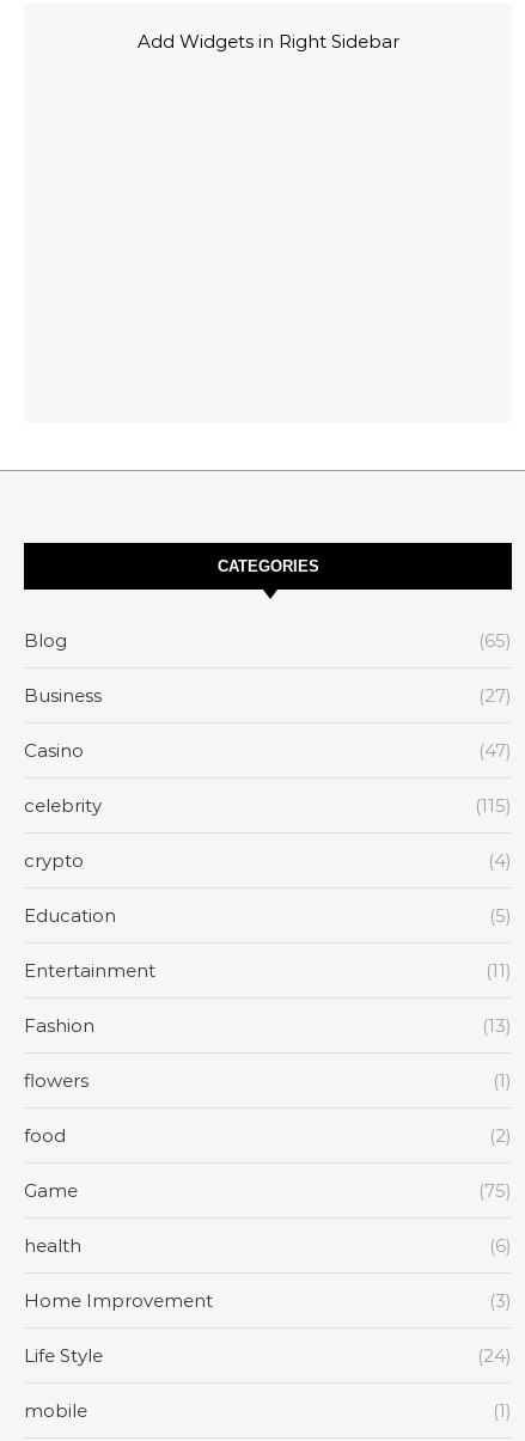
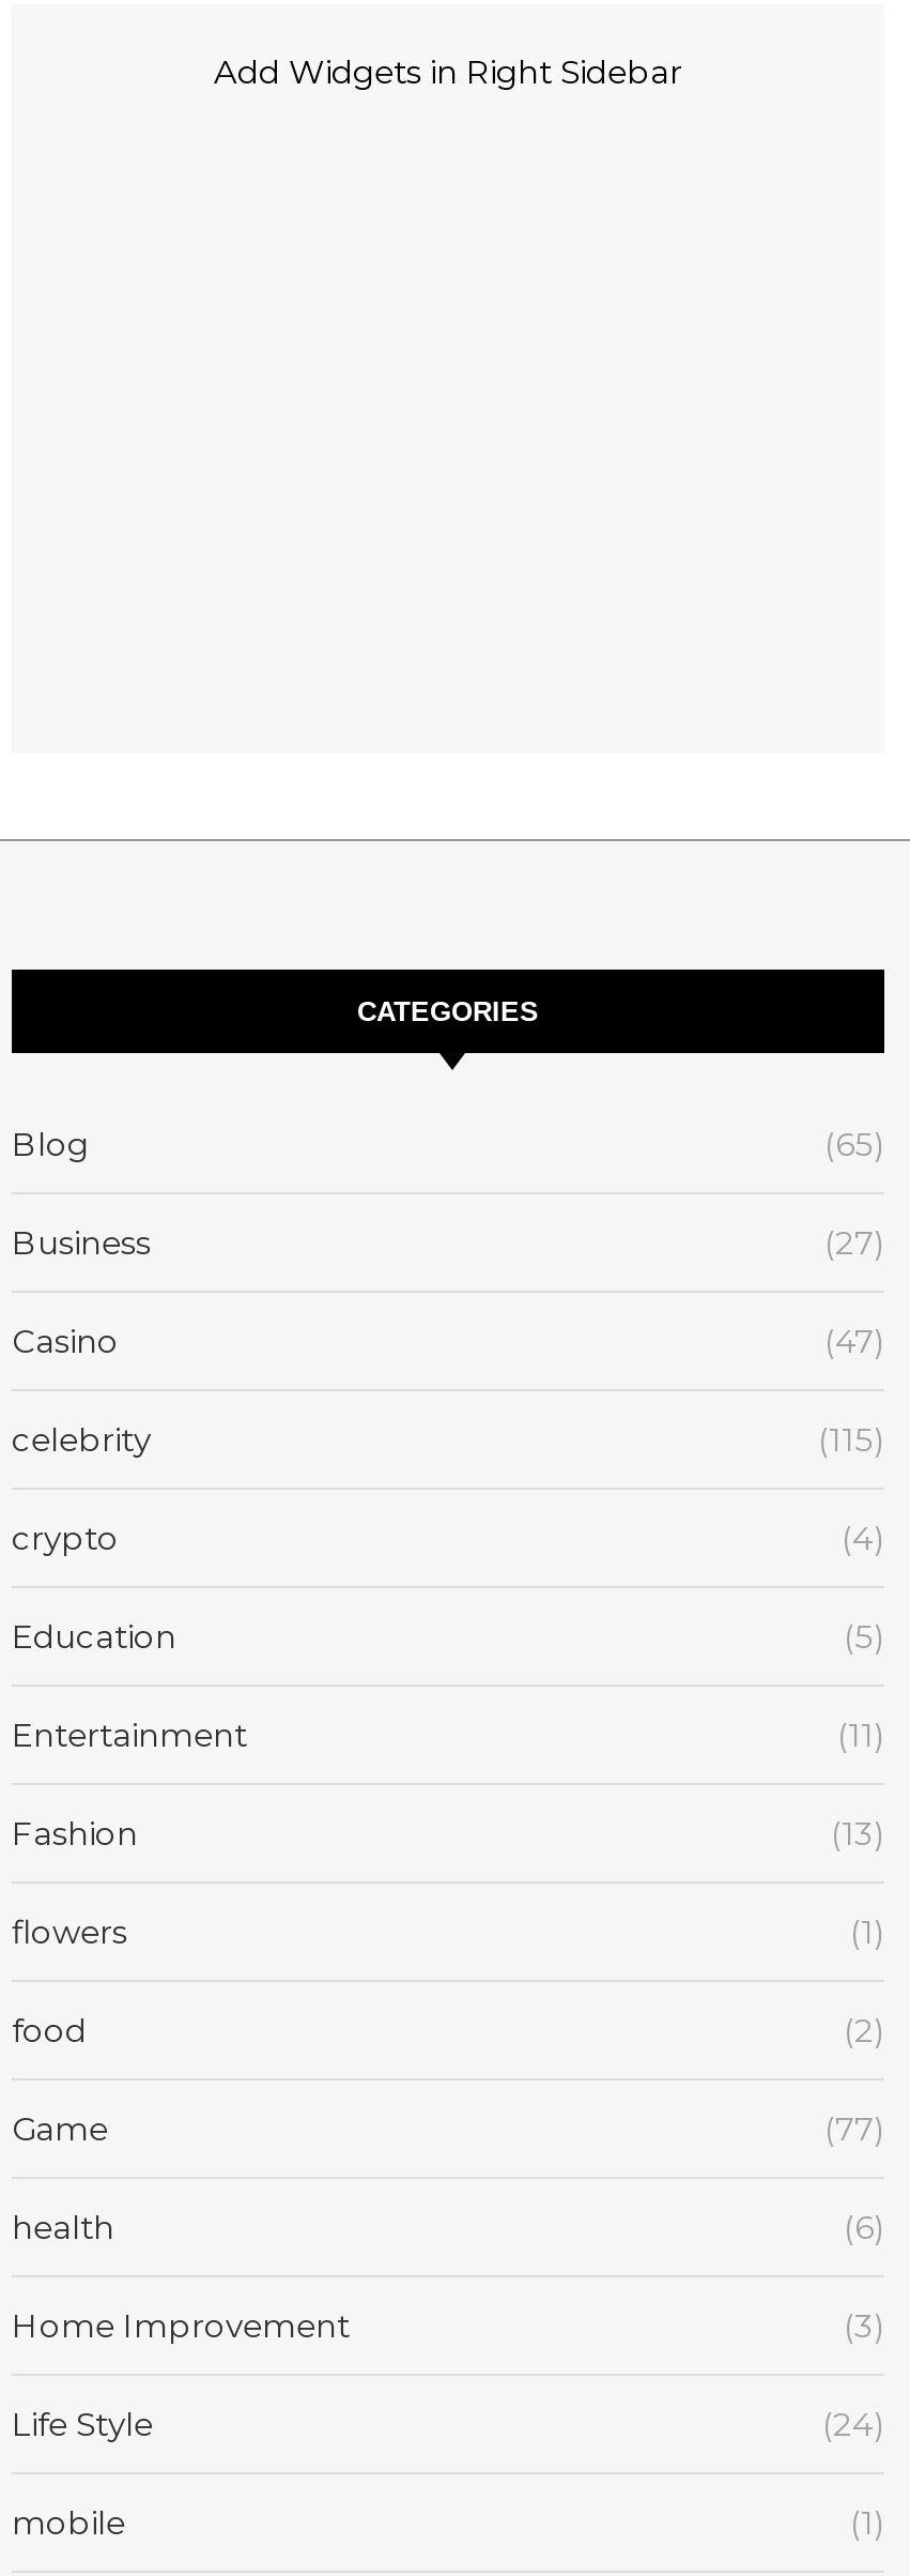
- (75)
+ (77)
